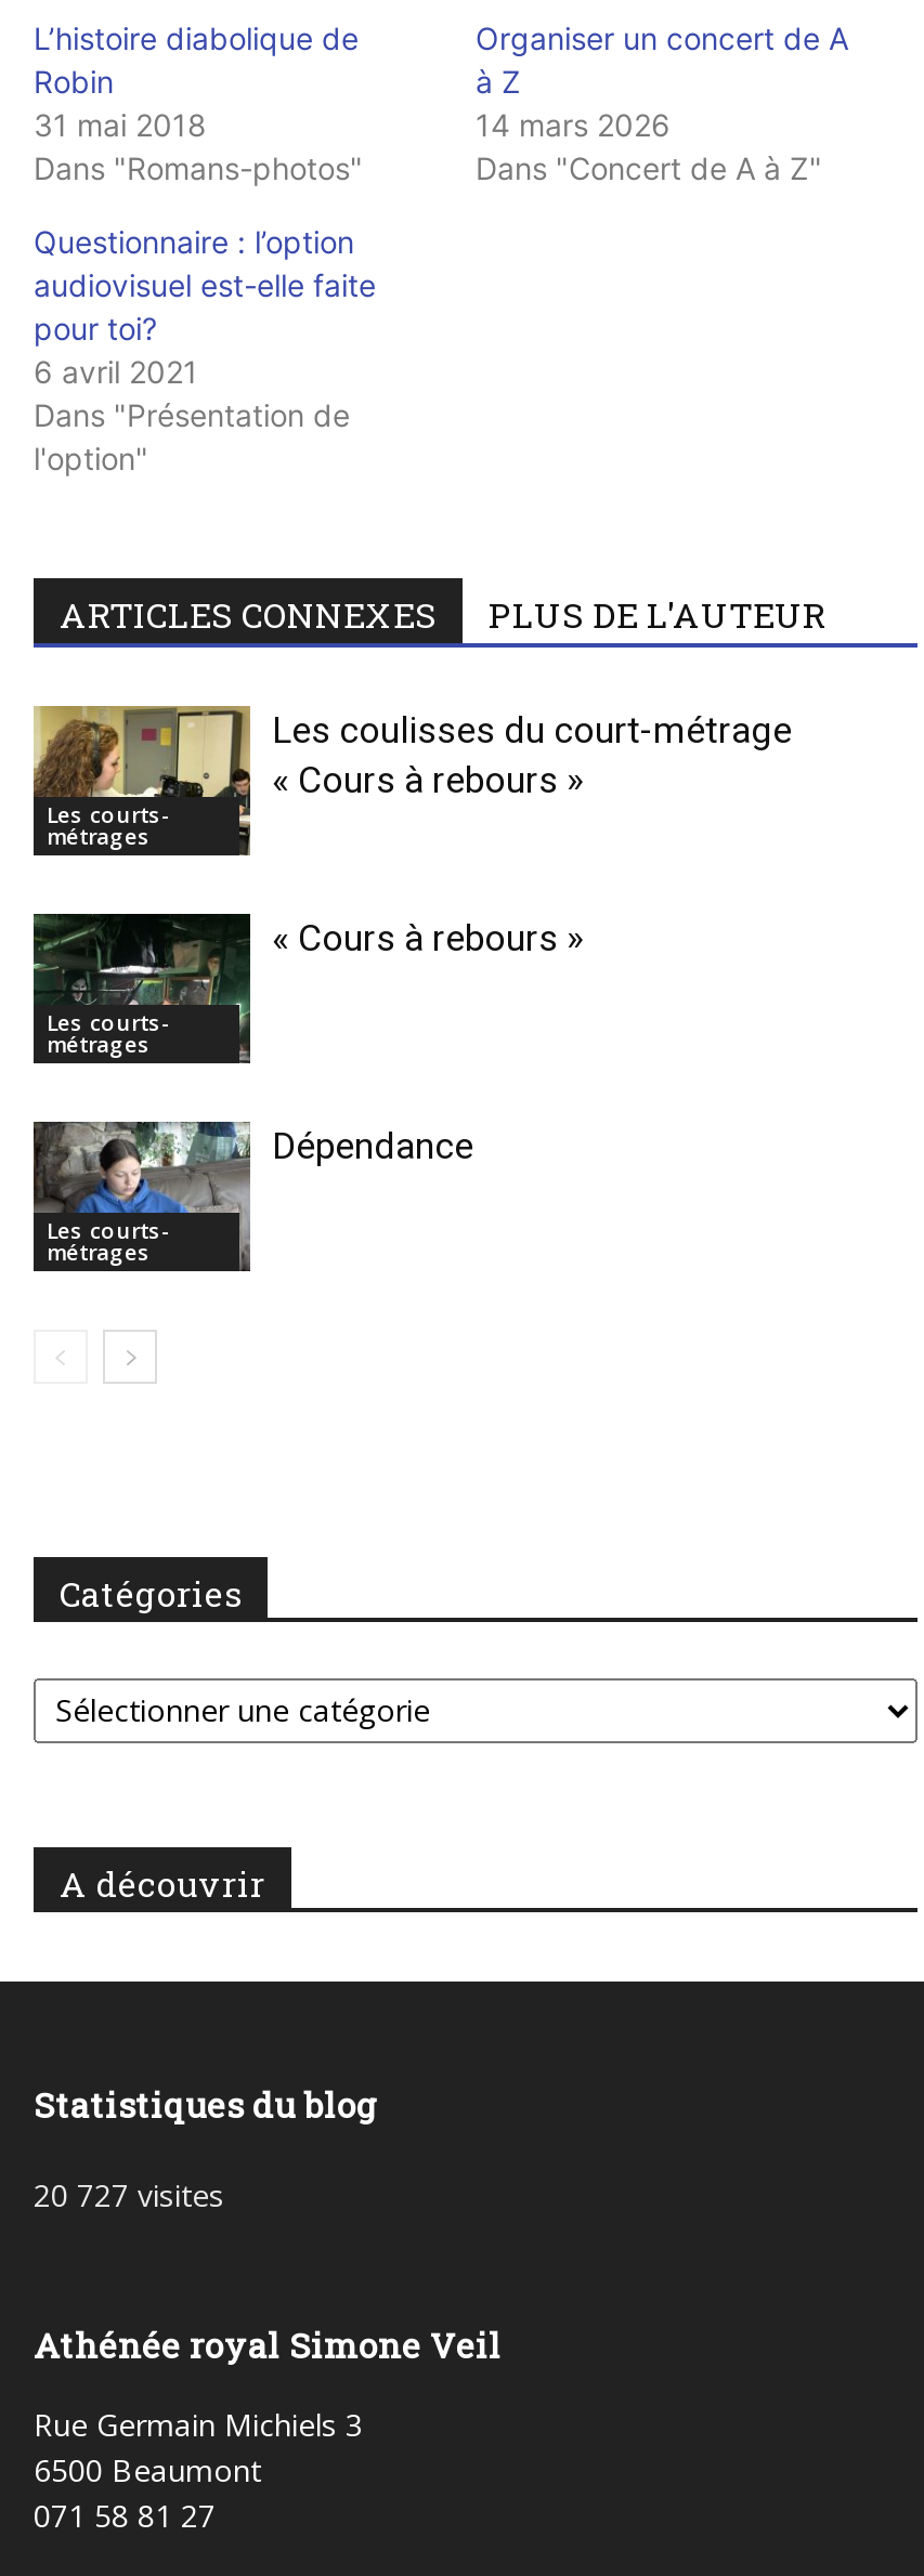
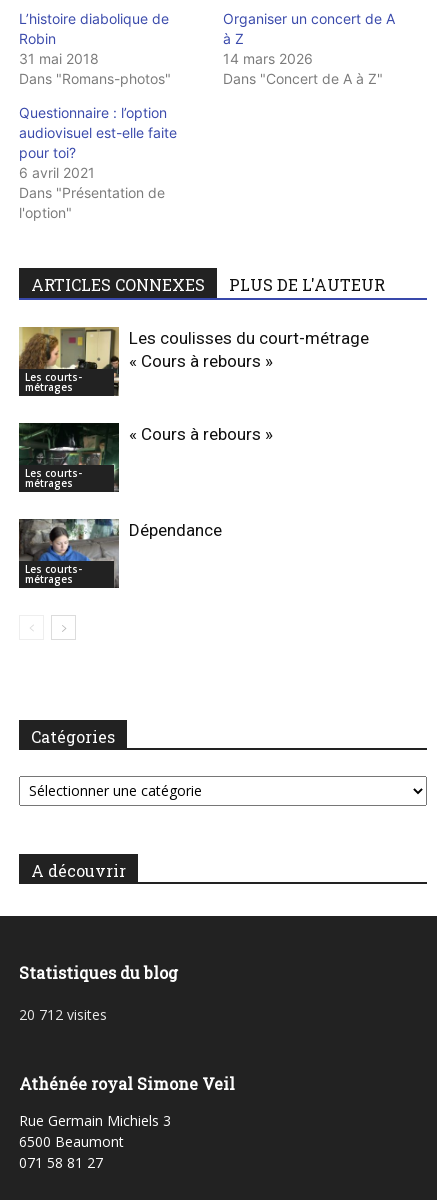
- 20 727 visites
+ 20 712 visites
